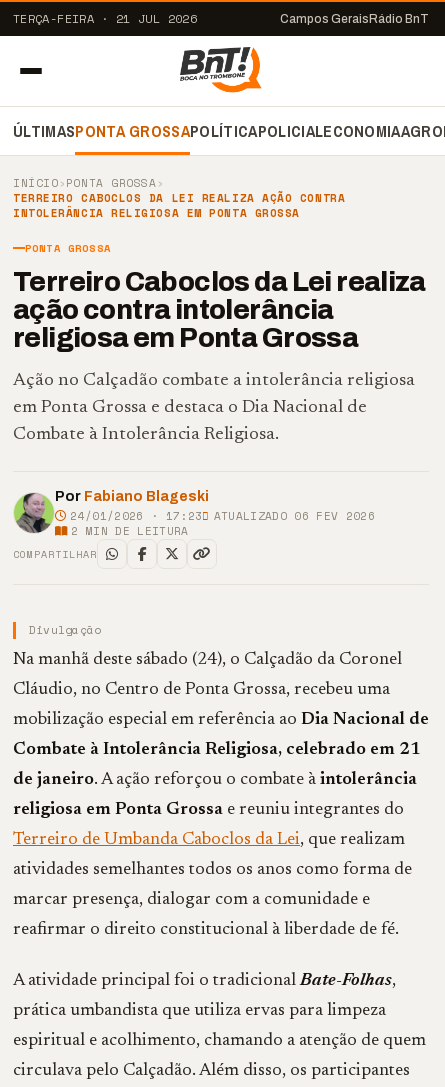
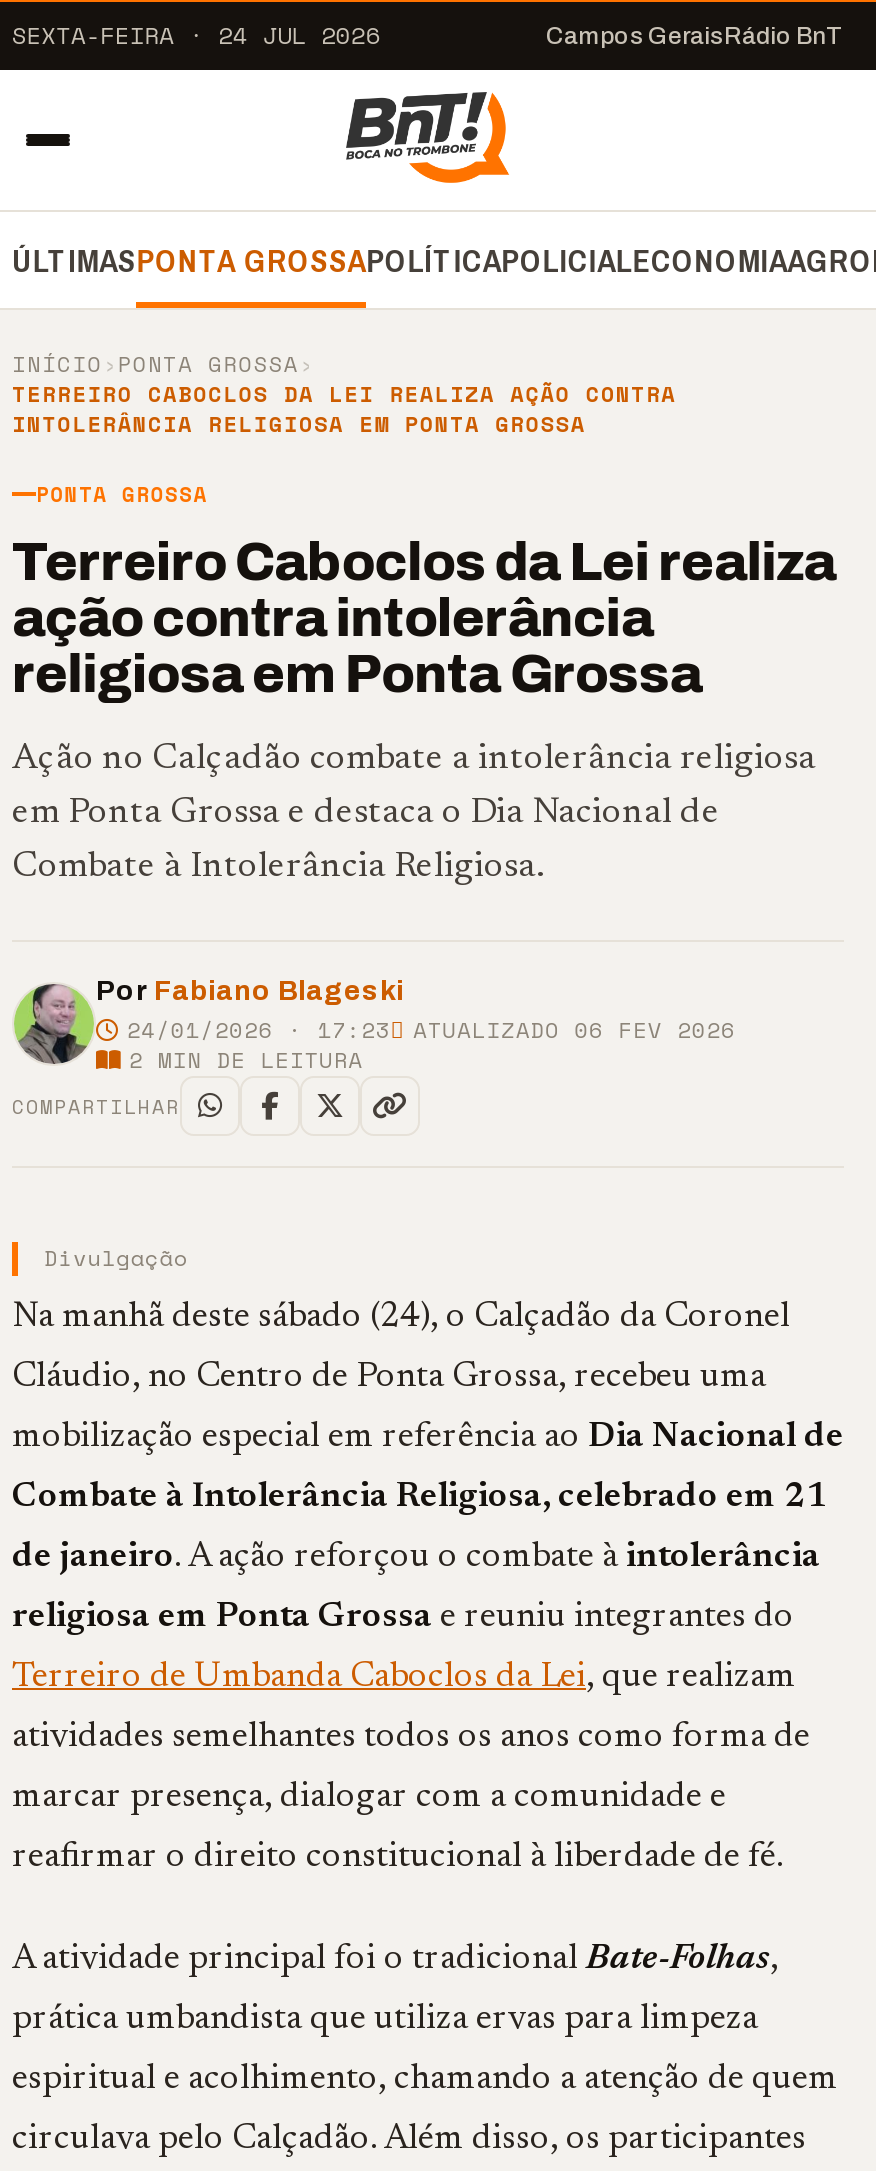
- TERÇA-FEIRA · 21 JUL 2026
+ SEXTA-FEIRA · 24 JUL 2026
